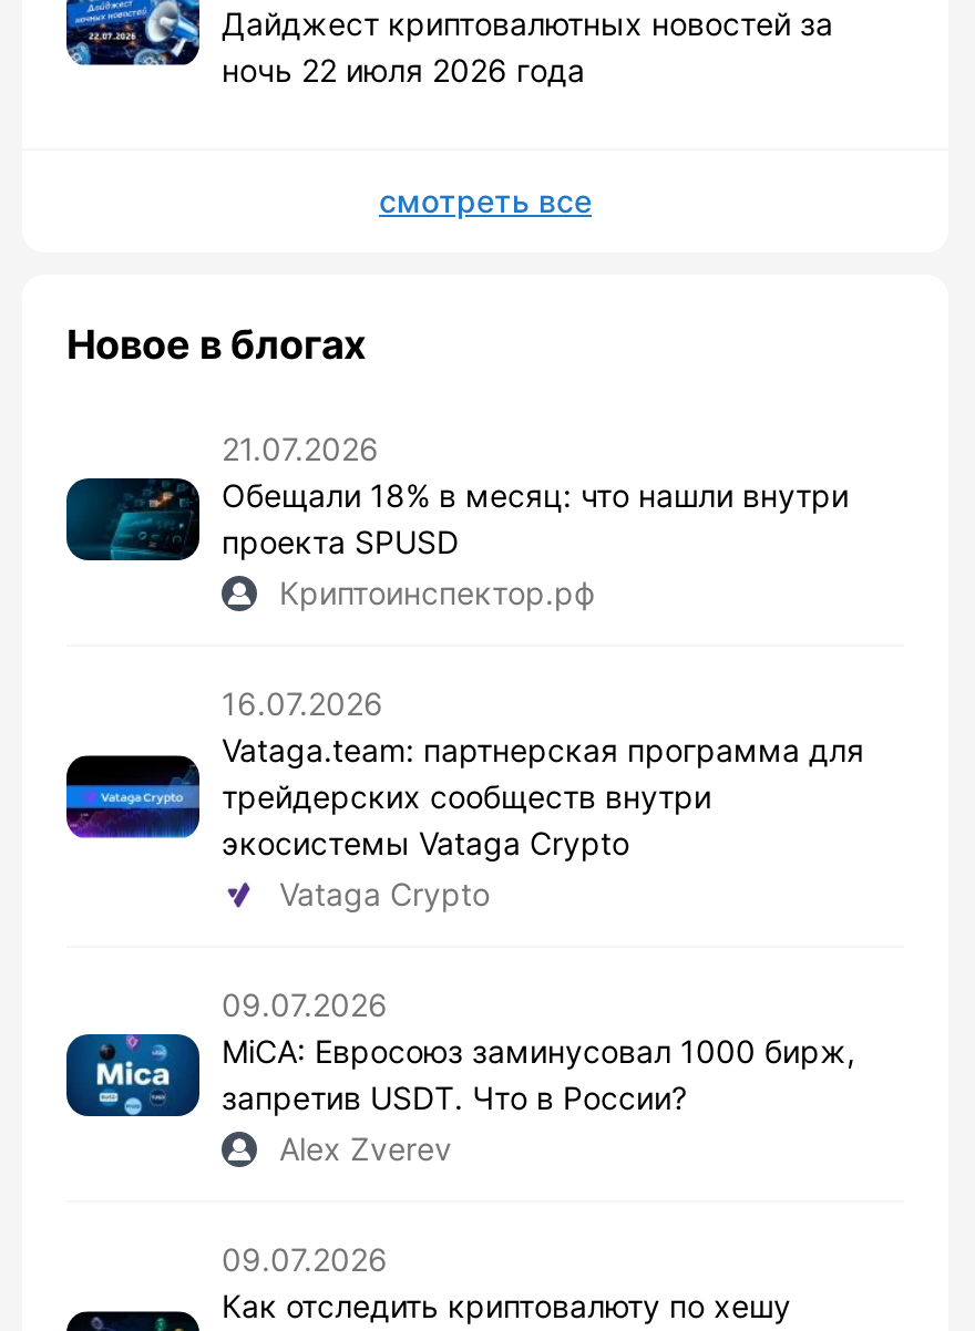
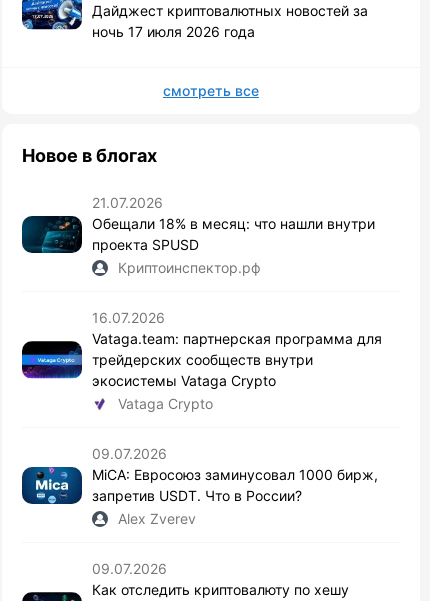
- ночь 22 июля 2026 года
+ ночь 17 июля 2026 года
